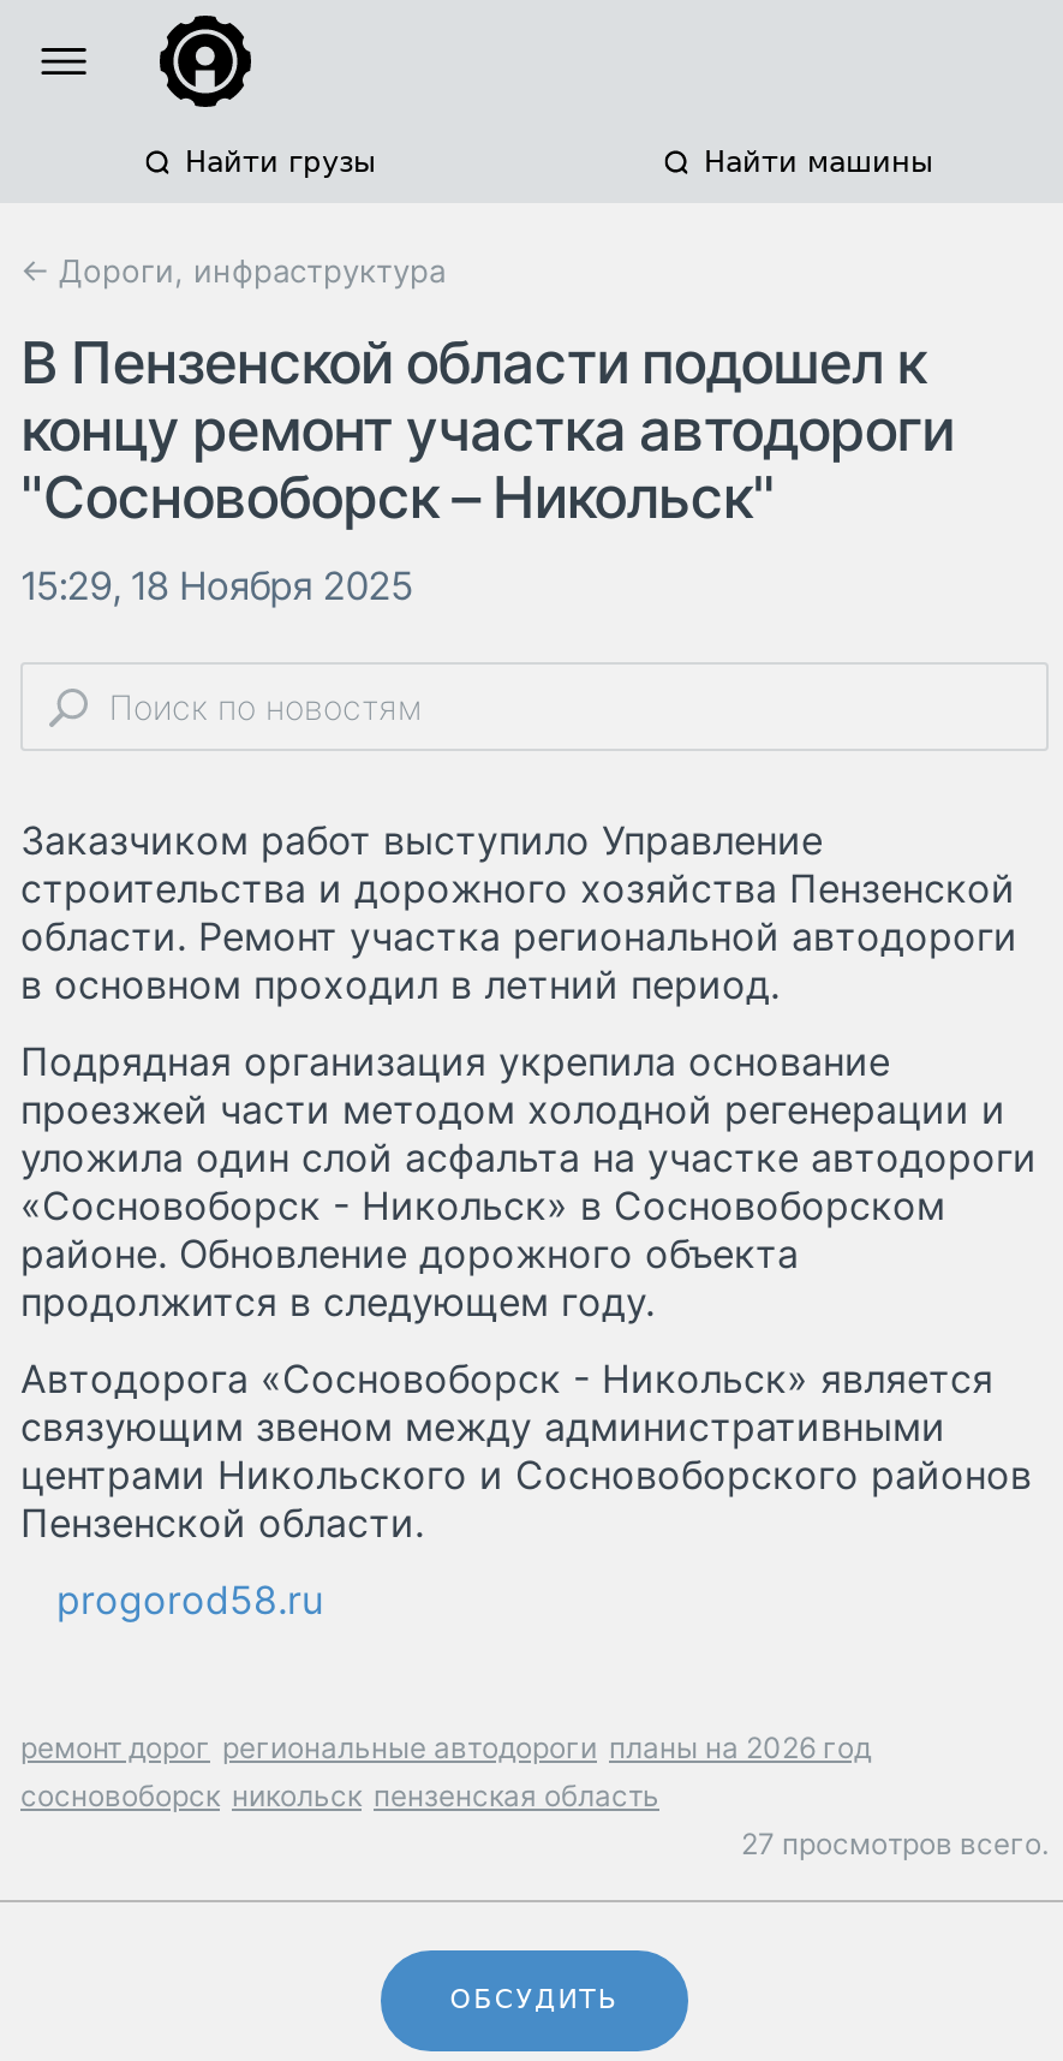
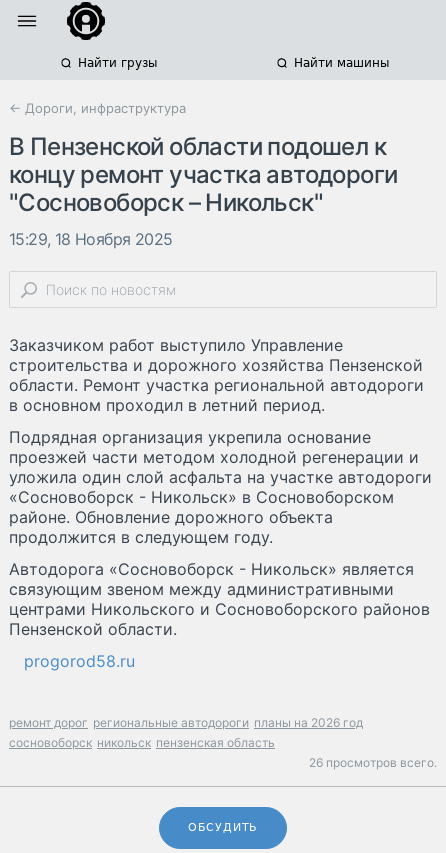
- 27 просмотров всего.
+ 26 просмотров всего.
